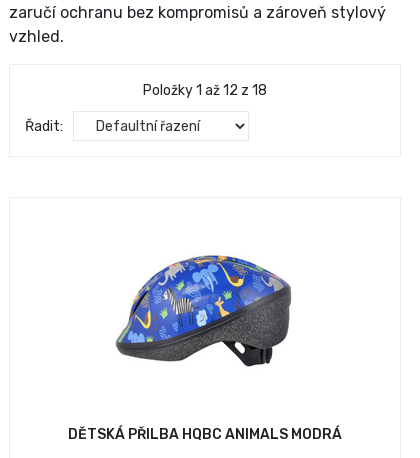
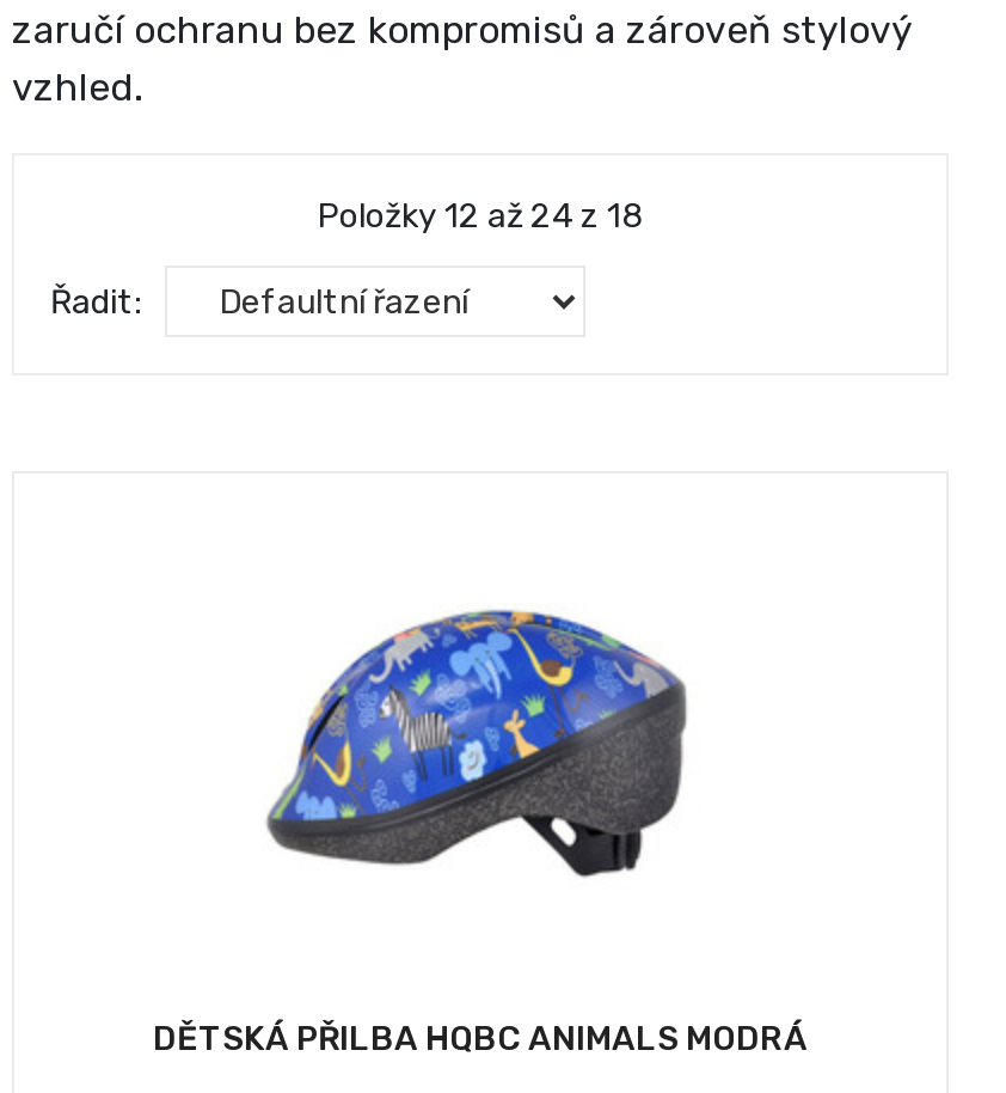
- Položky 1 až 12 z 18
+ Položky 12 až 24 z 18
